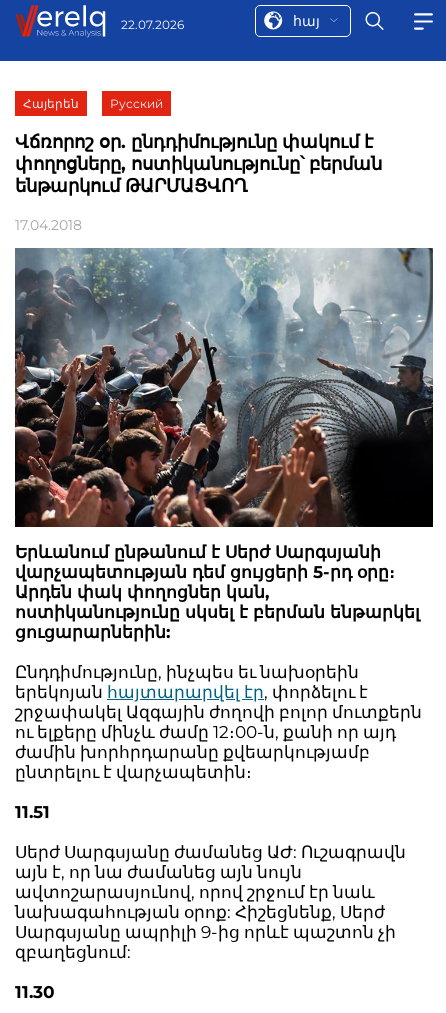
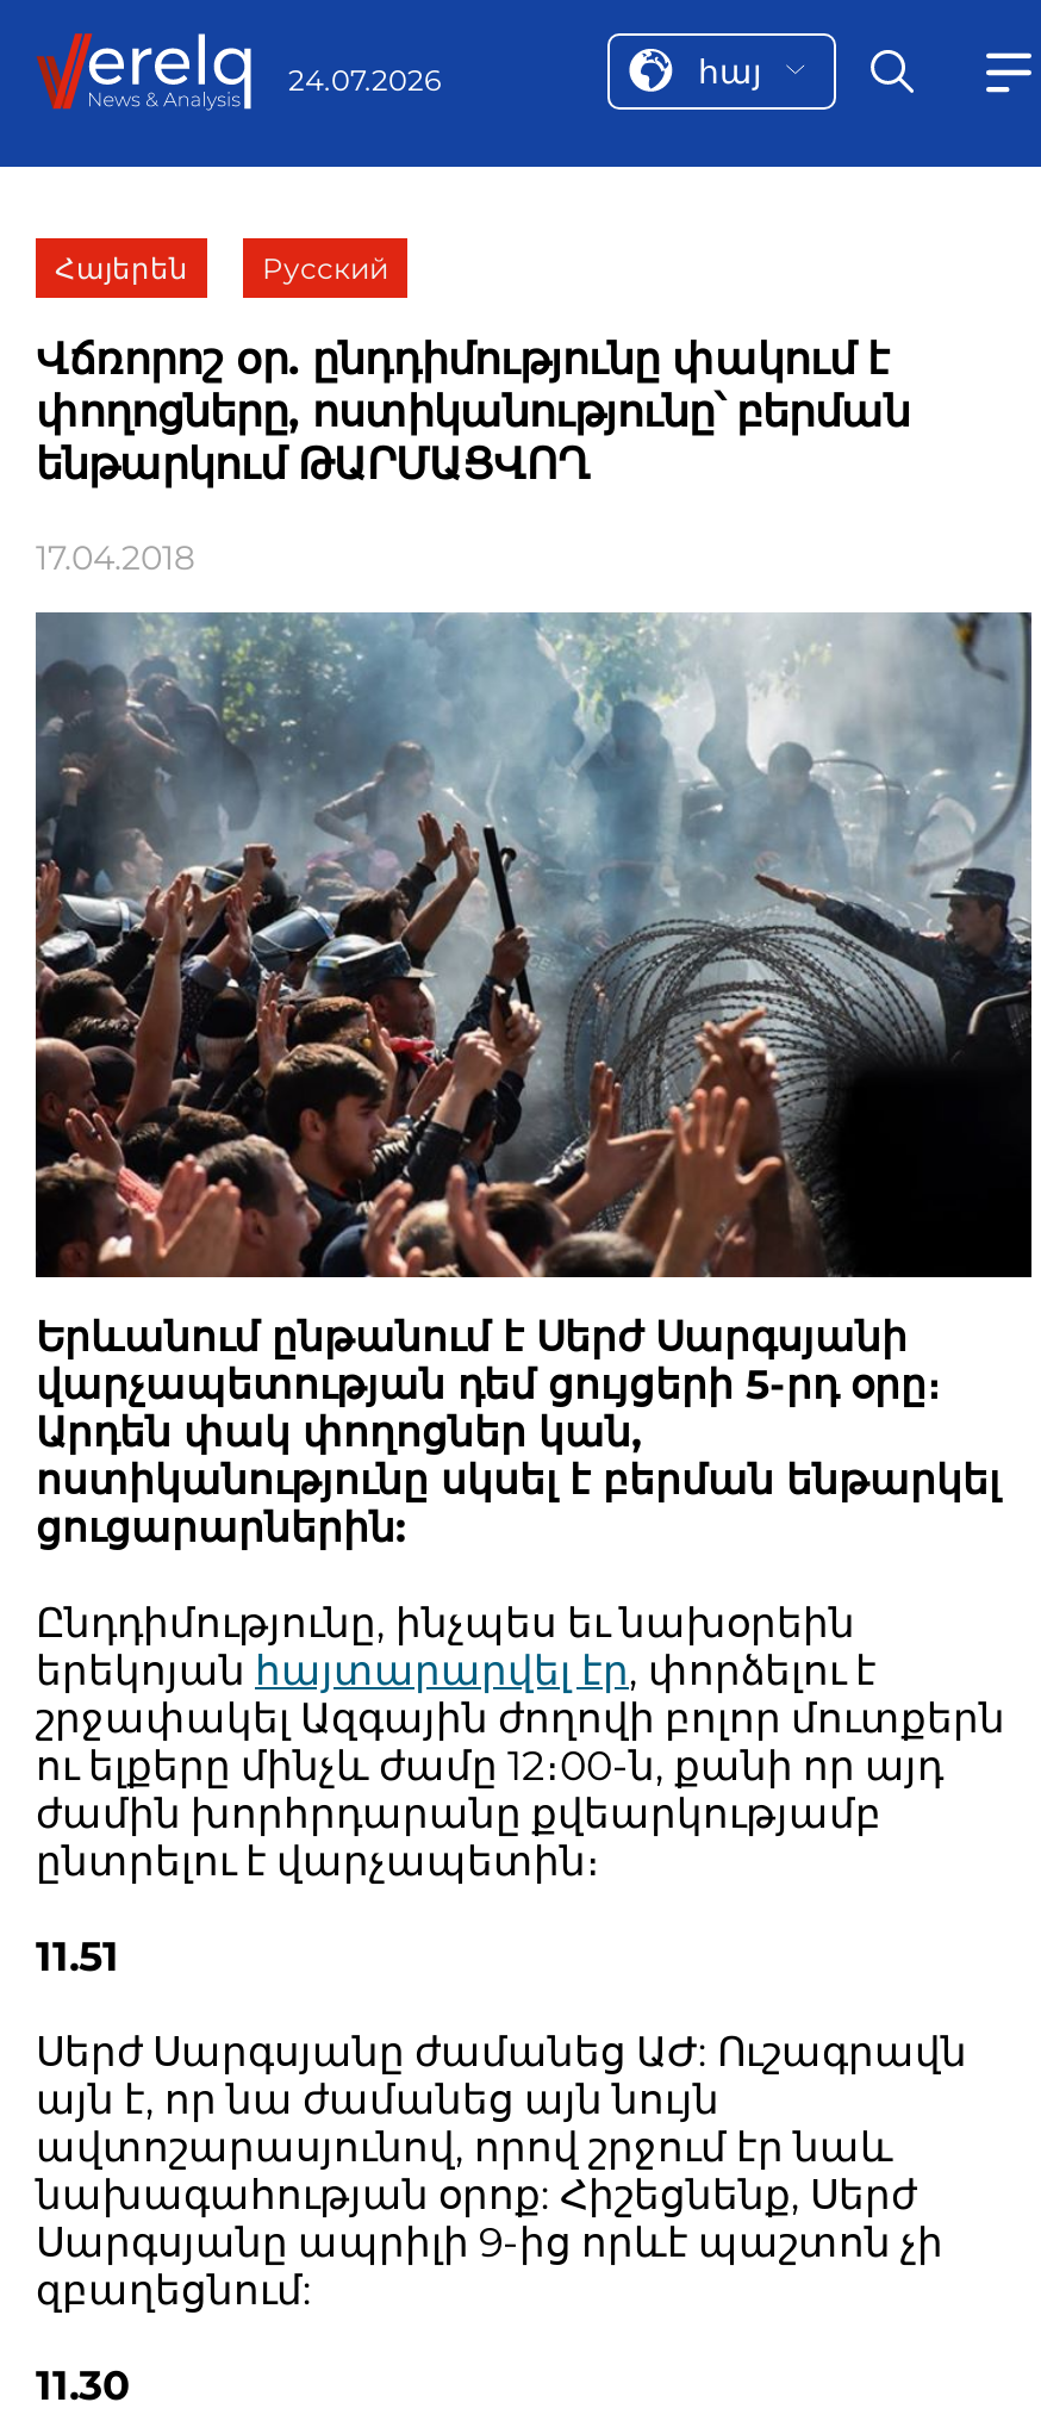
- 22.07.2026
+ 24.07.2026
